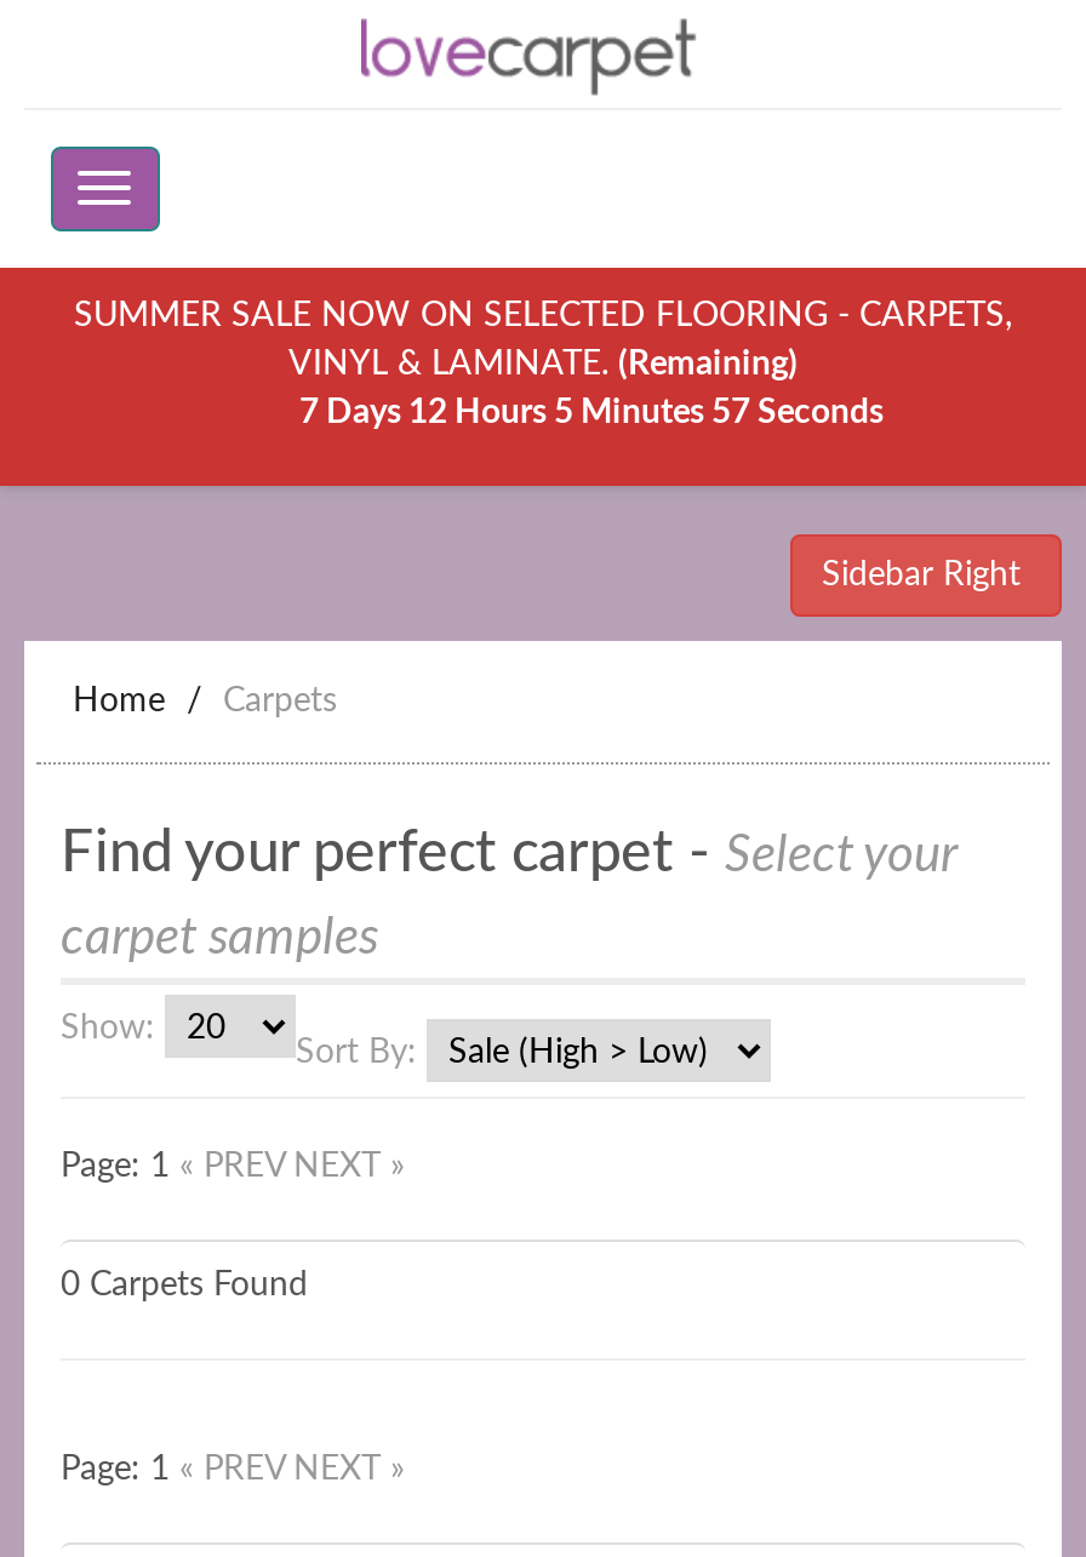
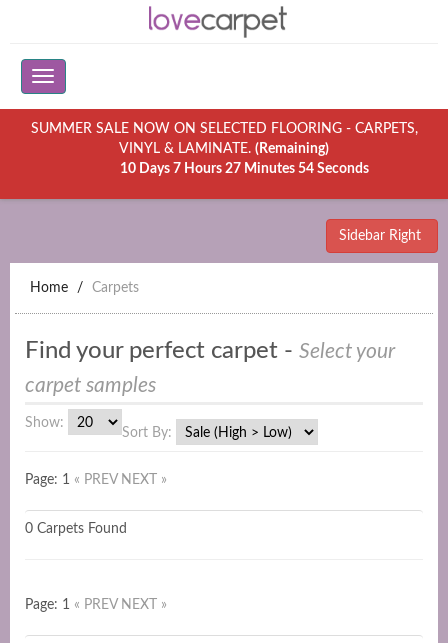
- 7 Days 12 Hours 5 Minutes 57 Seconds
+ 10 Days 7 Hours 27 Minutes 54 Seconds
